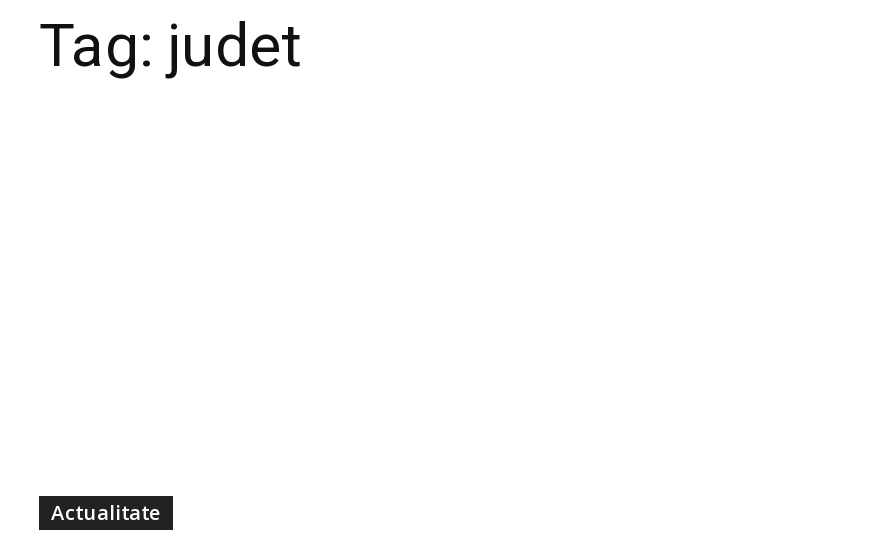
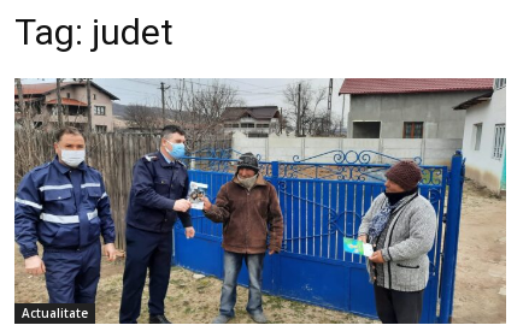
+ [image]
